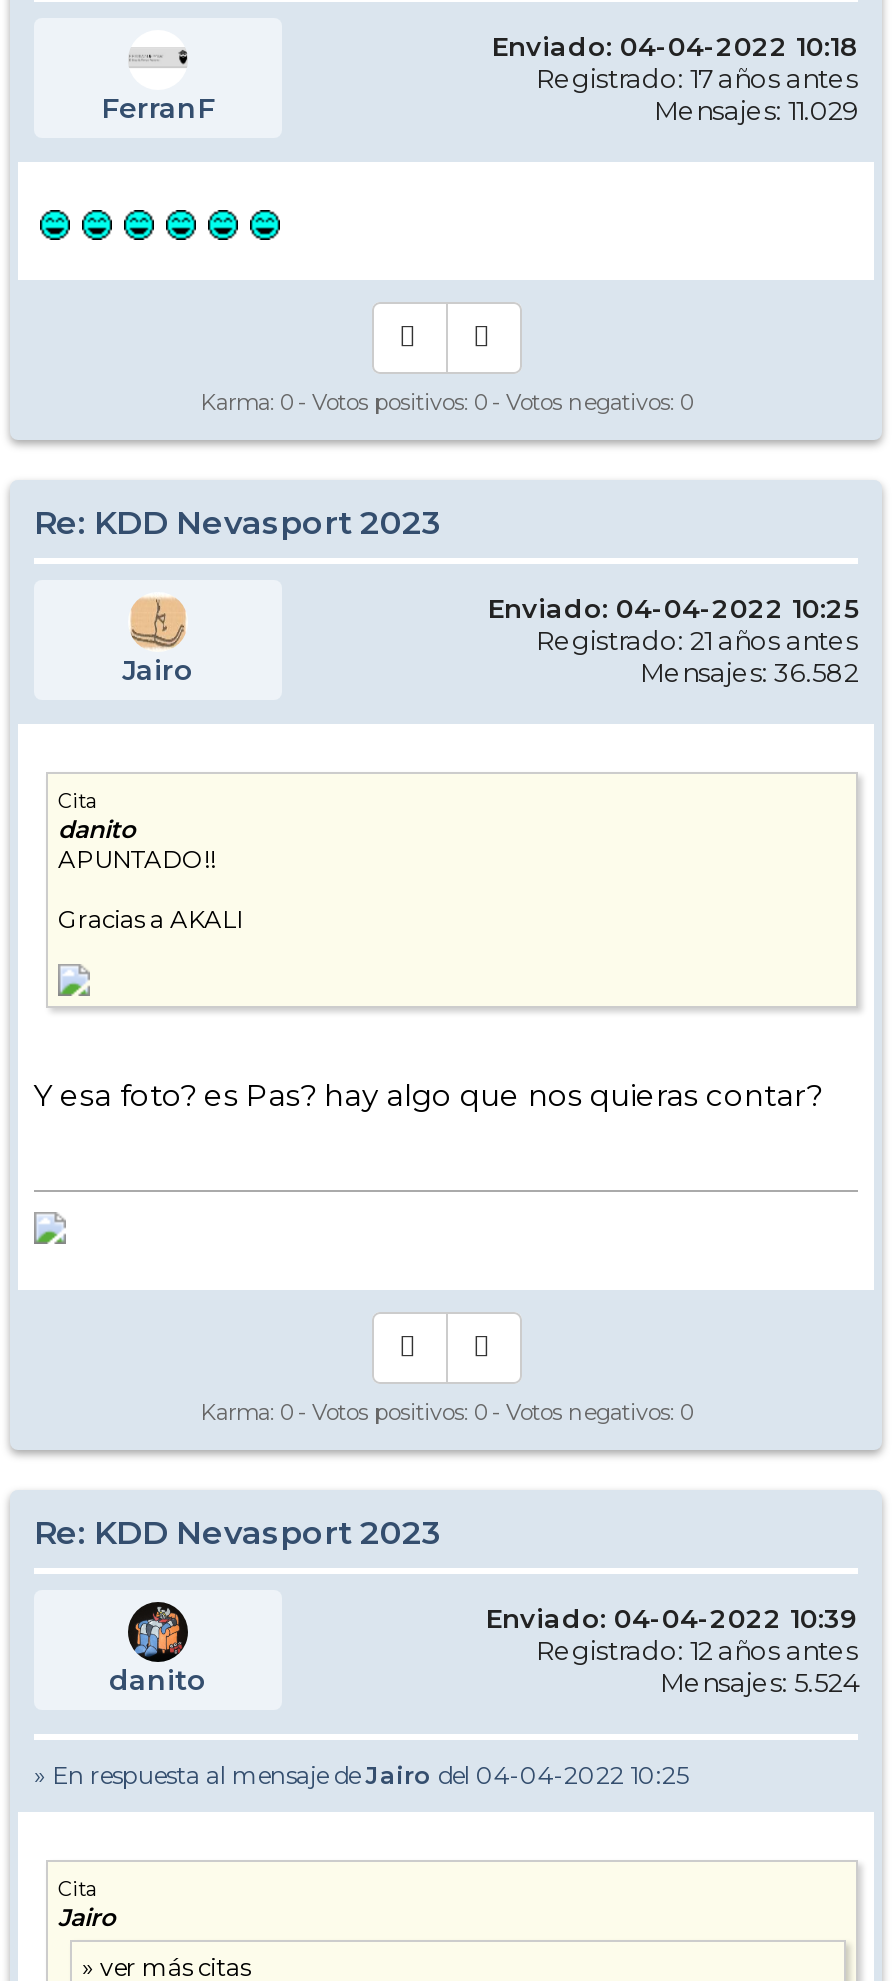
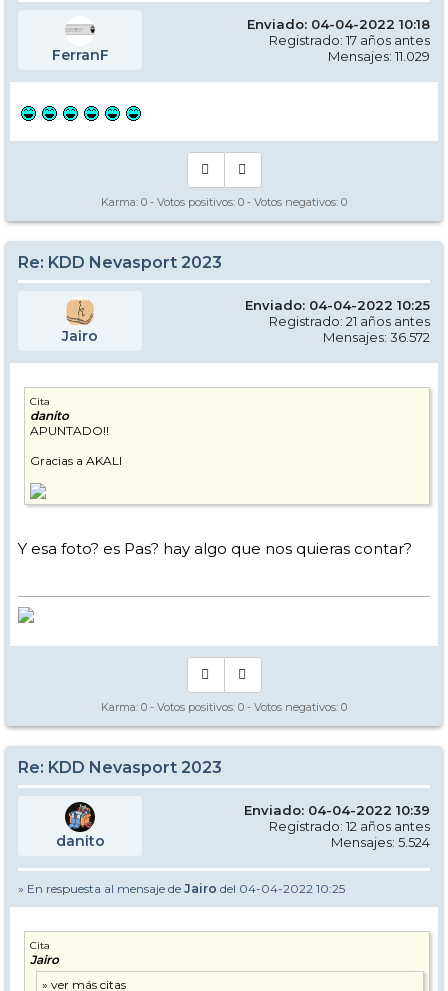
- Mensajes: 36.582
+ Mensajes: 36.572
